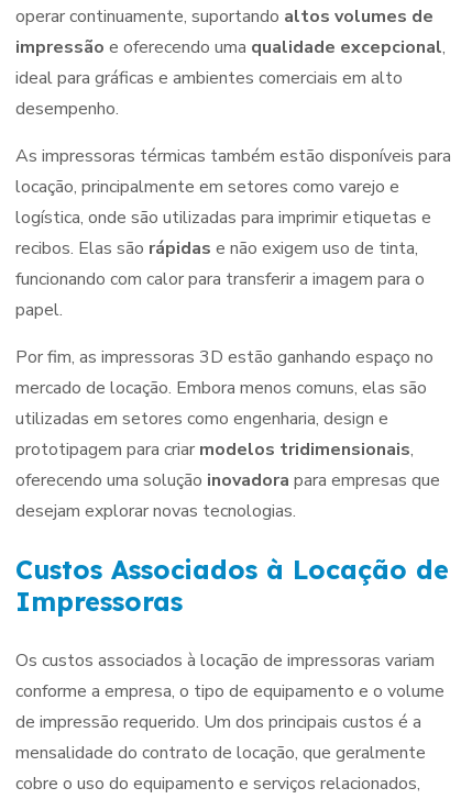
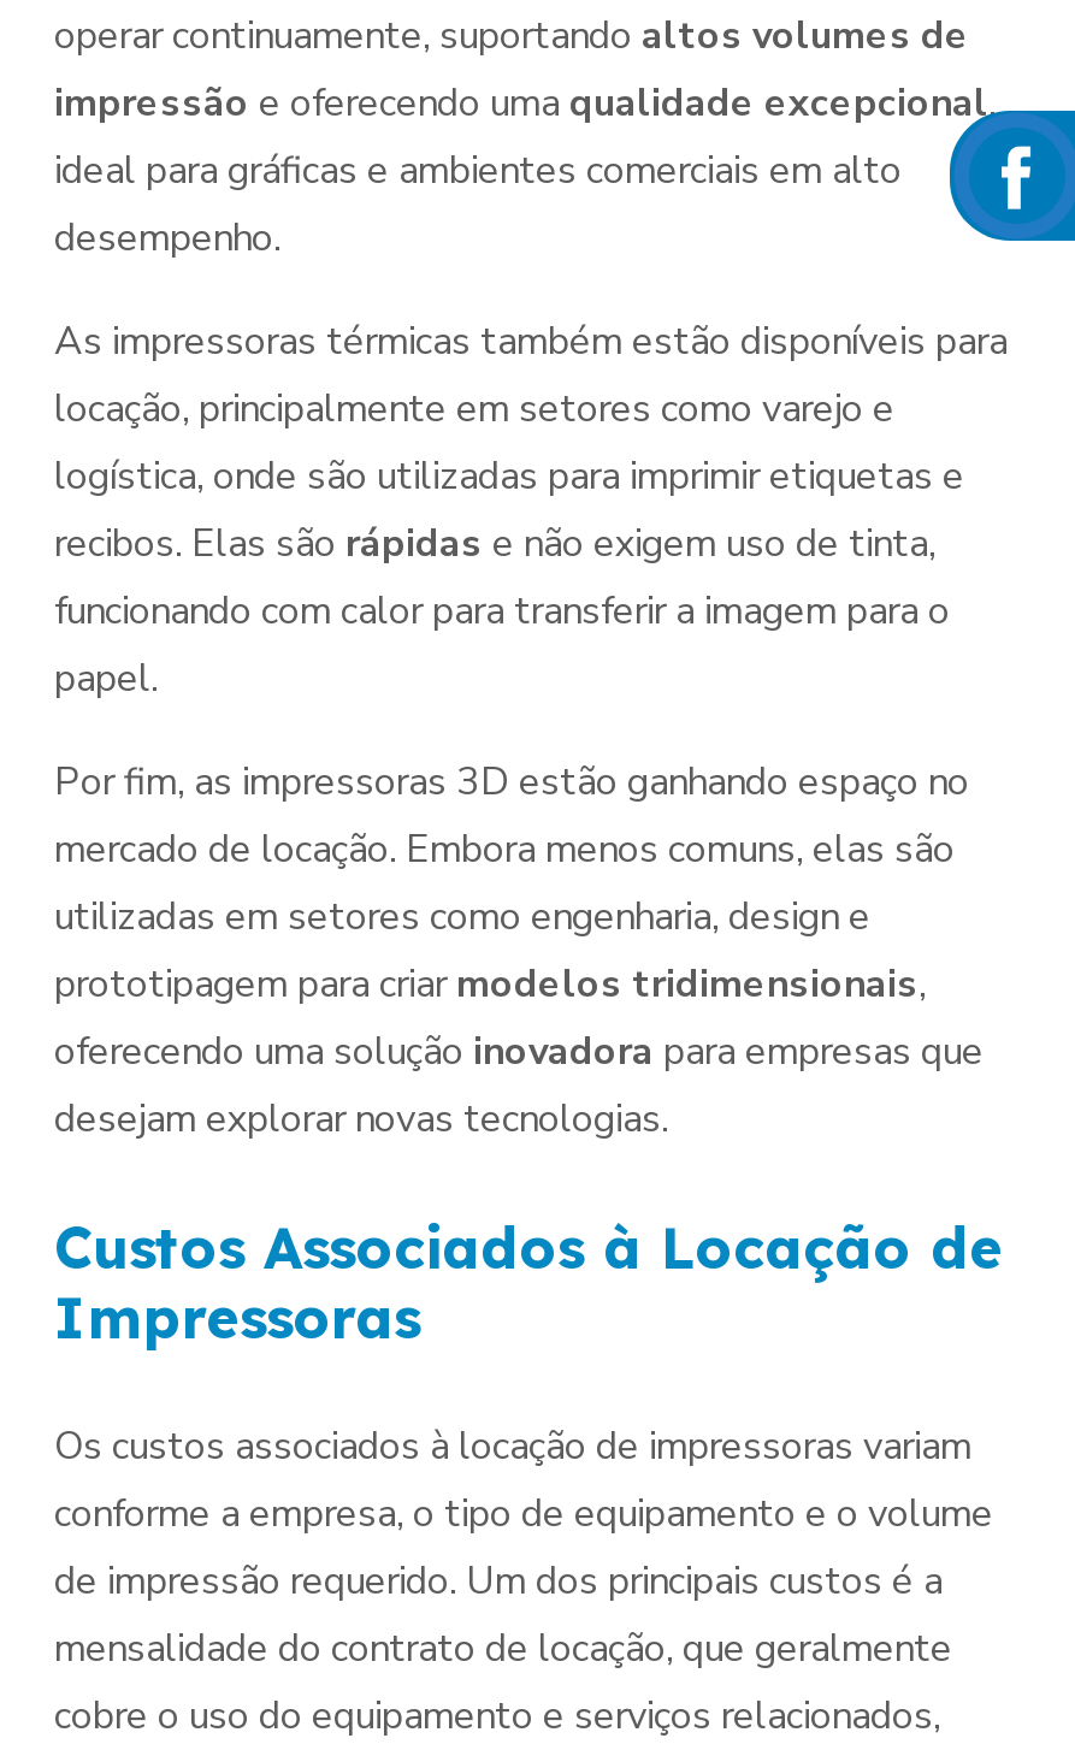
+ [image]
